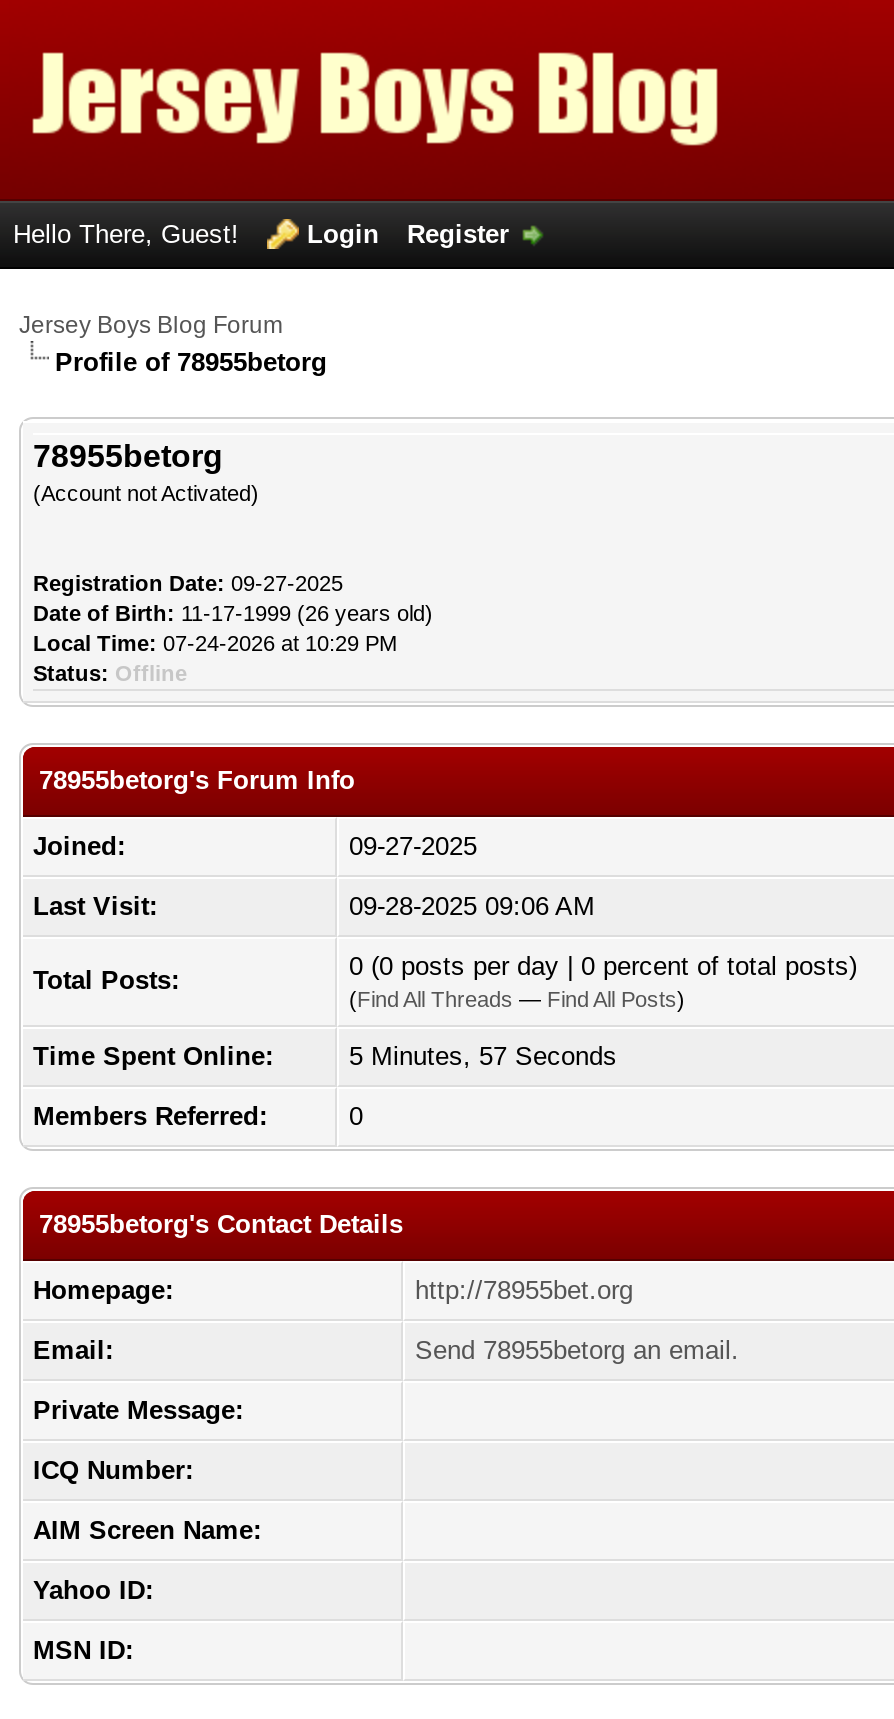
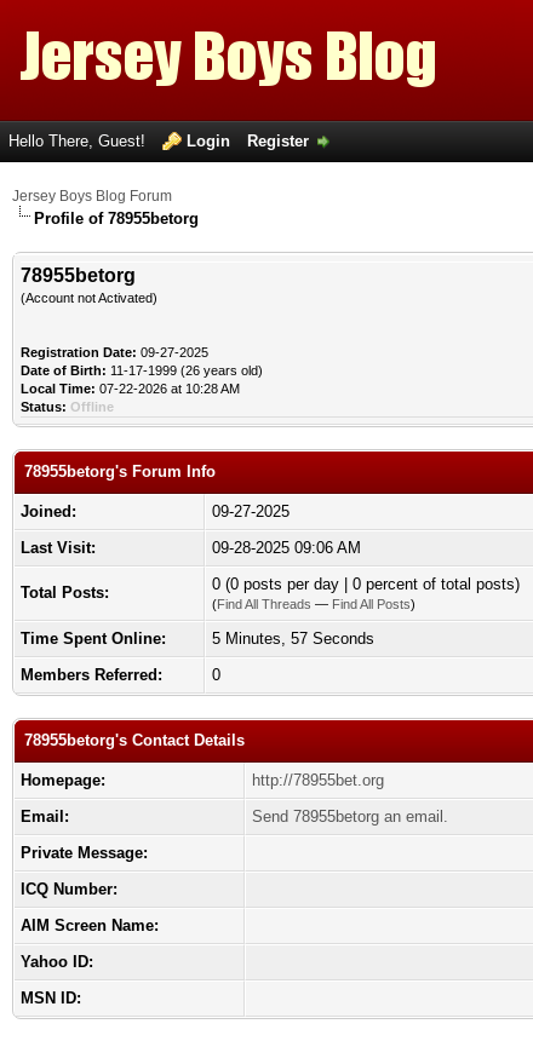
- Local Time: 07-24-2026 at 10:29 PM
+ Local Time: 07-22-2026 at 10:28 AM
